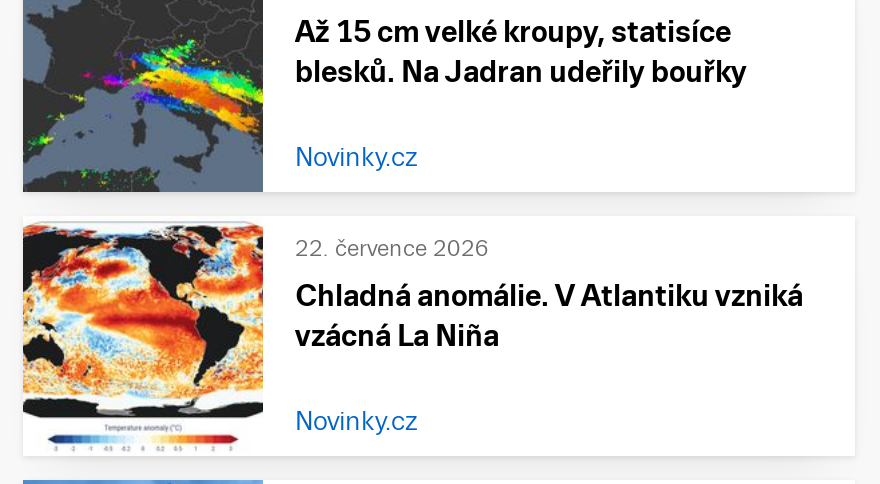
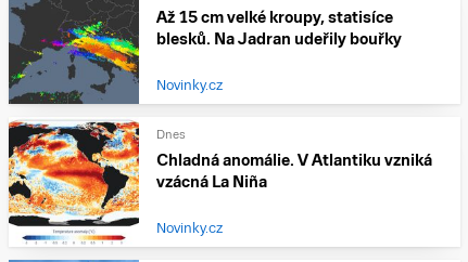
- 22. července 2026
+ Dnes
